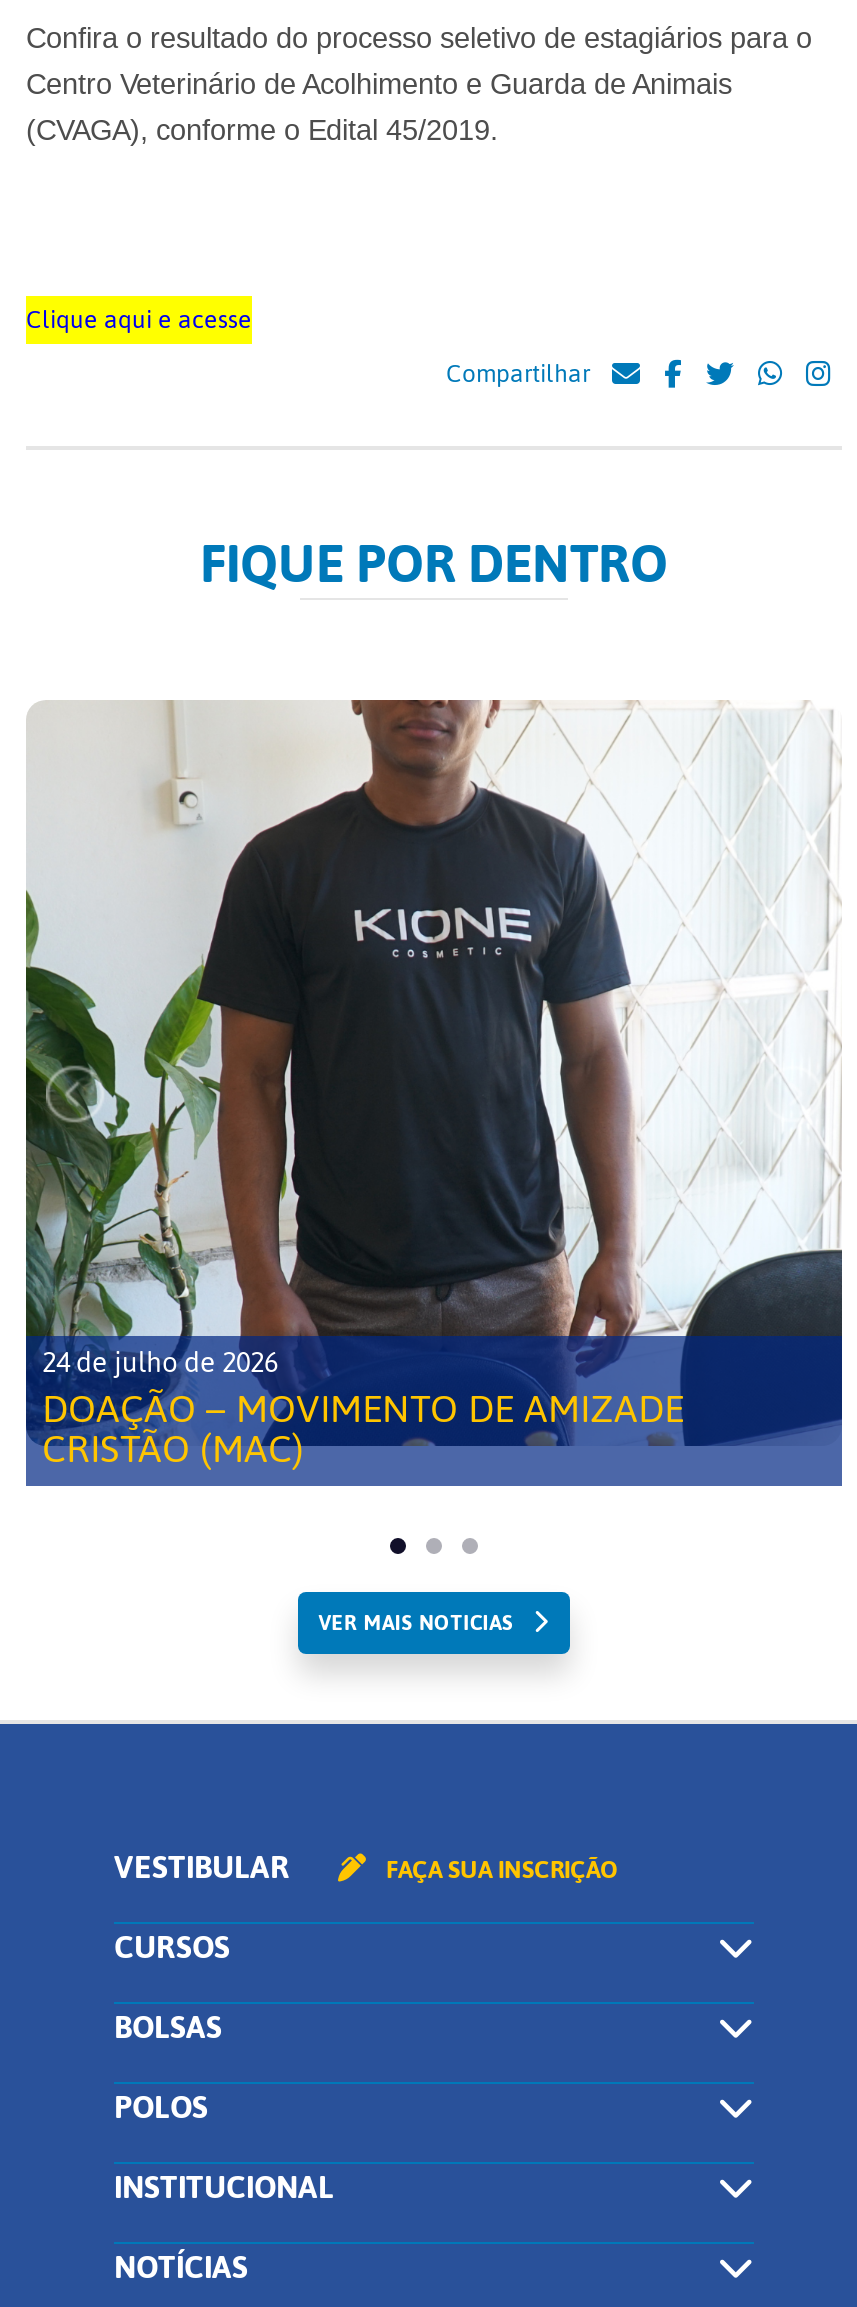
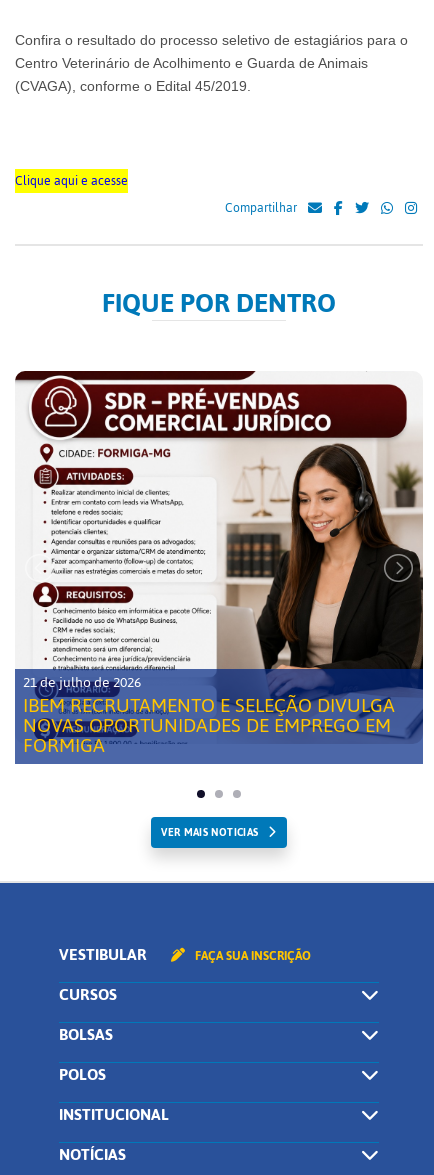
- [image]
- 24 de julho de 2026
- DOAÇÃO – MOVIMENTO DE AMIZADE
- CRISTÃO (MAC)
+ [image]
+ 21 de julho de 2026
+ IBEM RECRUTAMENTO E SELEÇÃO DIVULGA
+ NOVAS OPORTUNIDADES DE EMPREGO EM
+ FORMIGA
